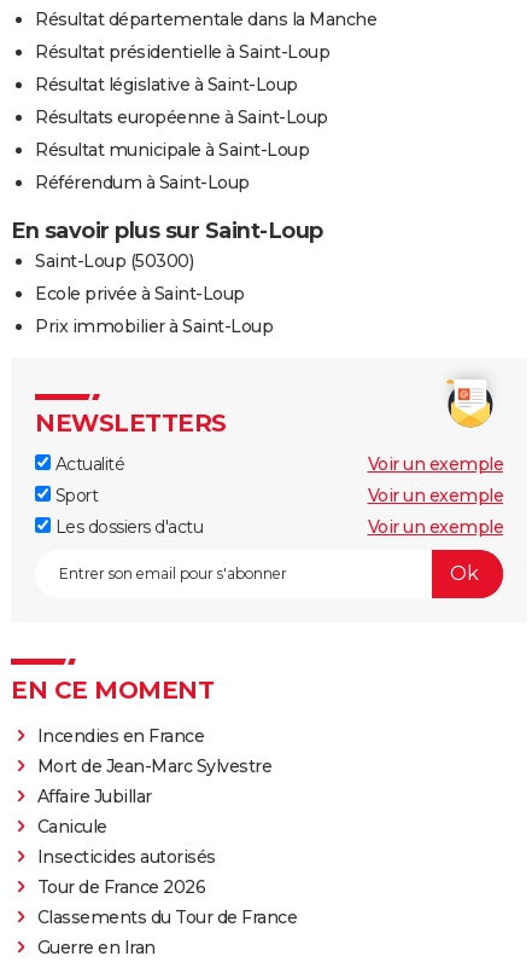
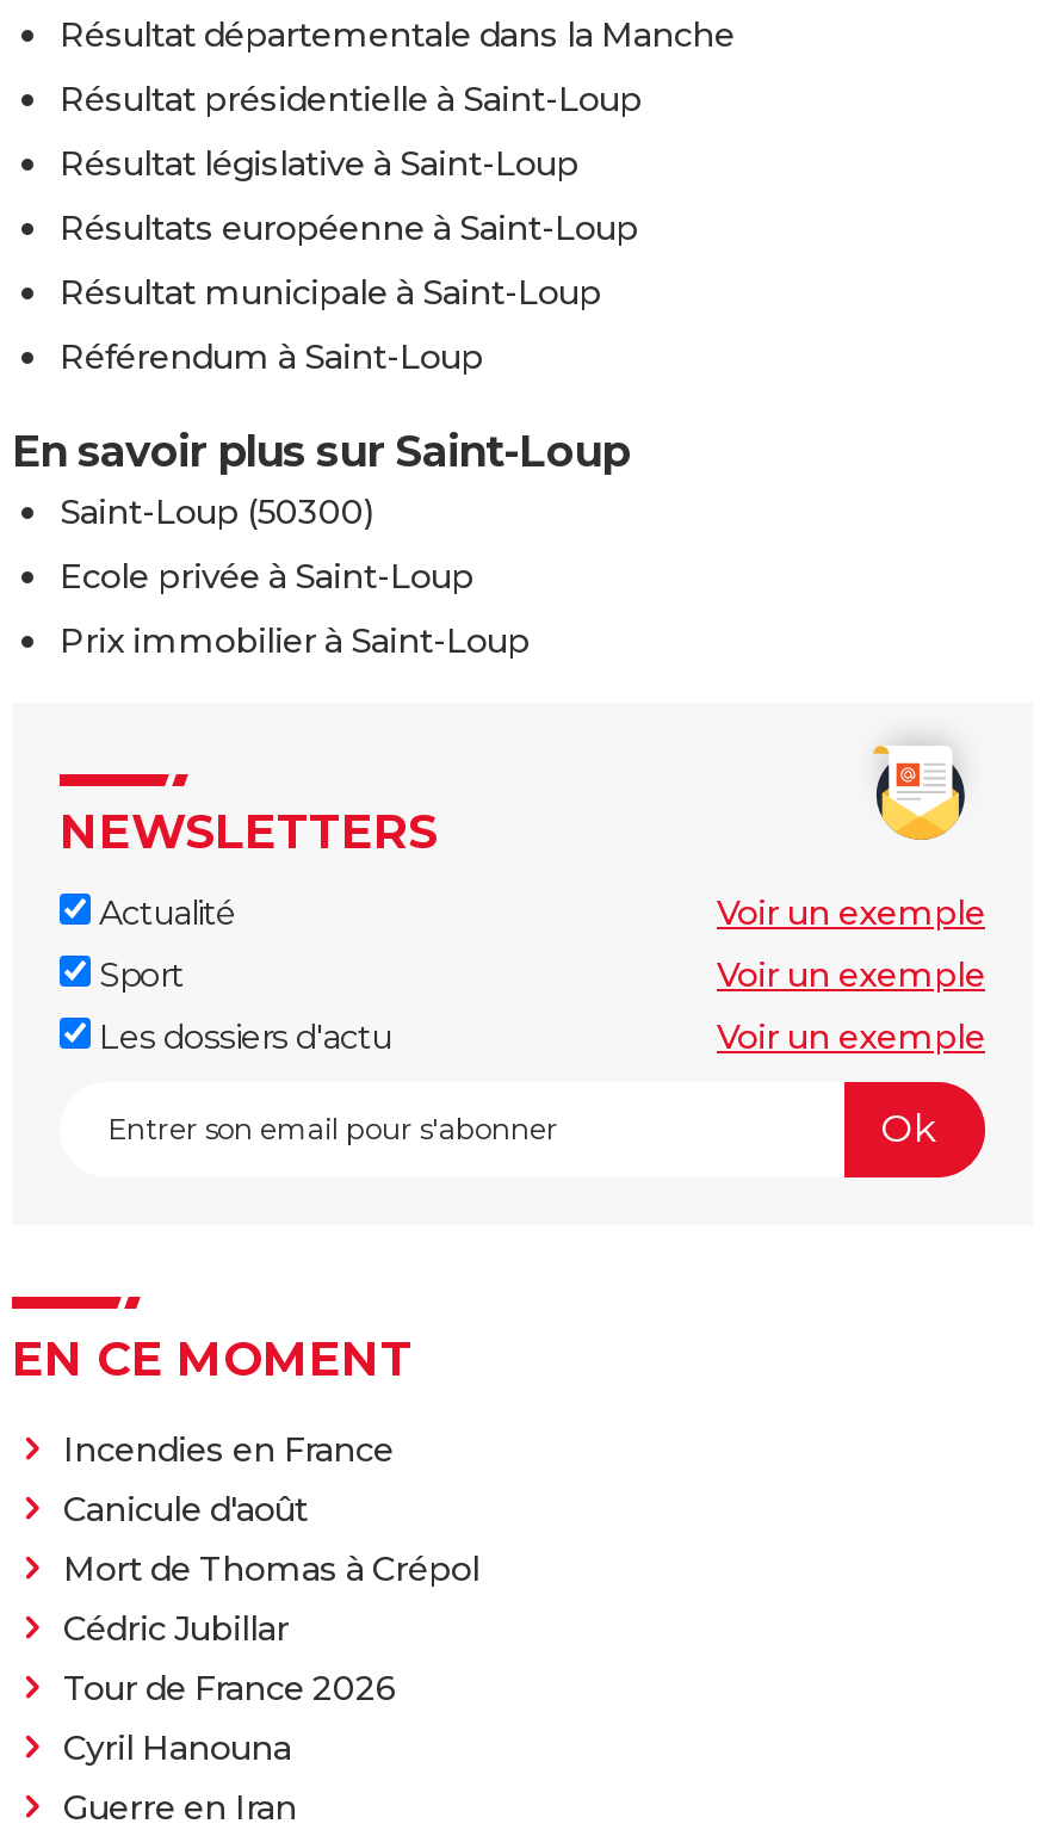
- Mort de Jean-Marc Sylvestre
- Affaire Jubillar
- Canicule
- Insecticides autorisés
+ Canicule d'août
+ Mort de Thomas à Crépol
+ Cédric Jubillar

- Classements du Tour de France
+ Cyril Hanouna
